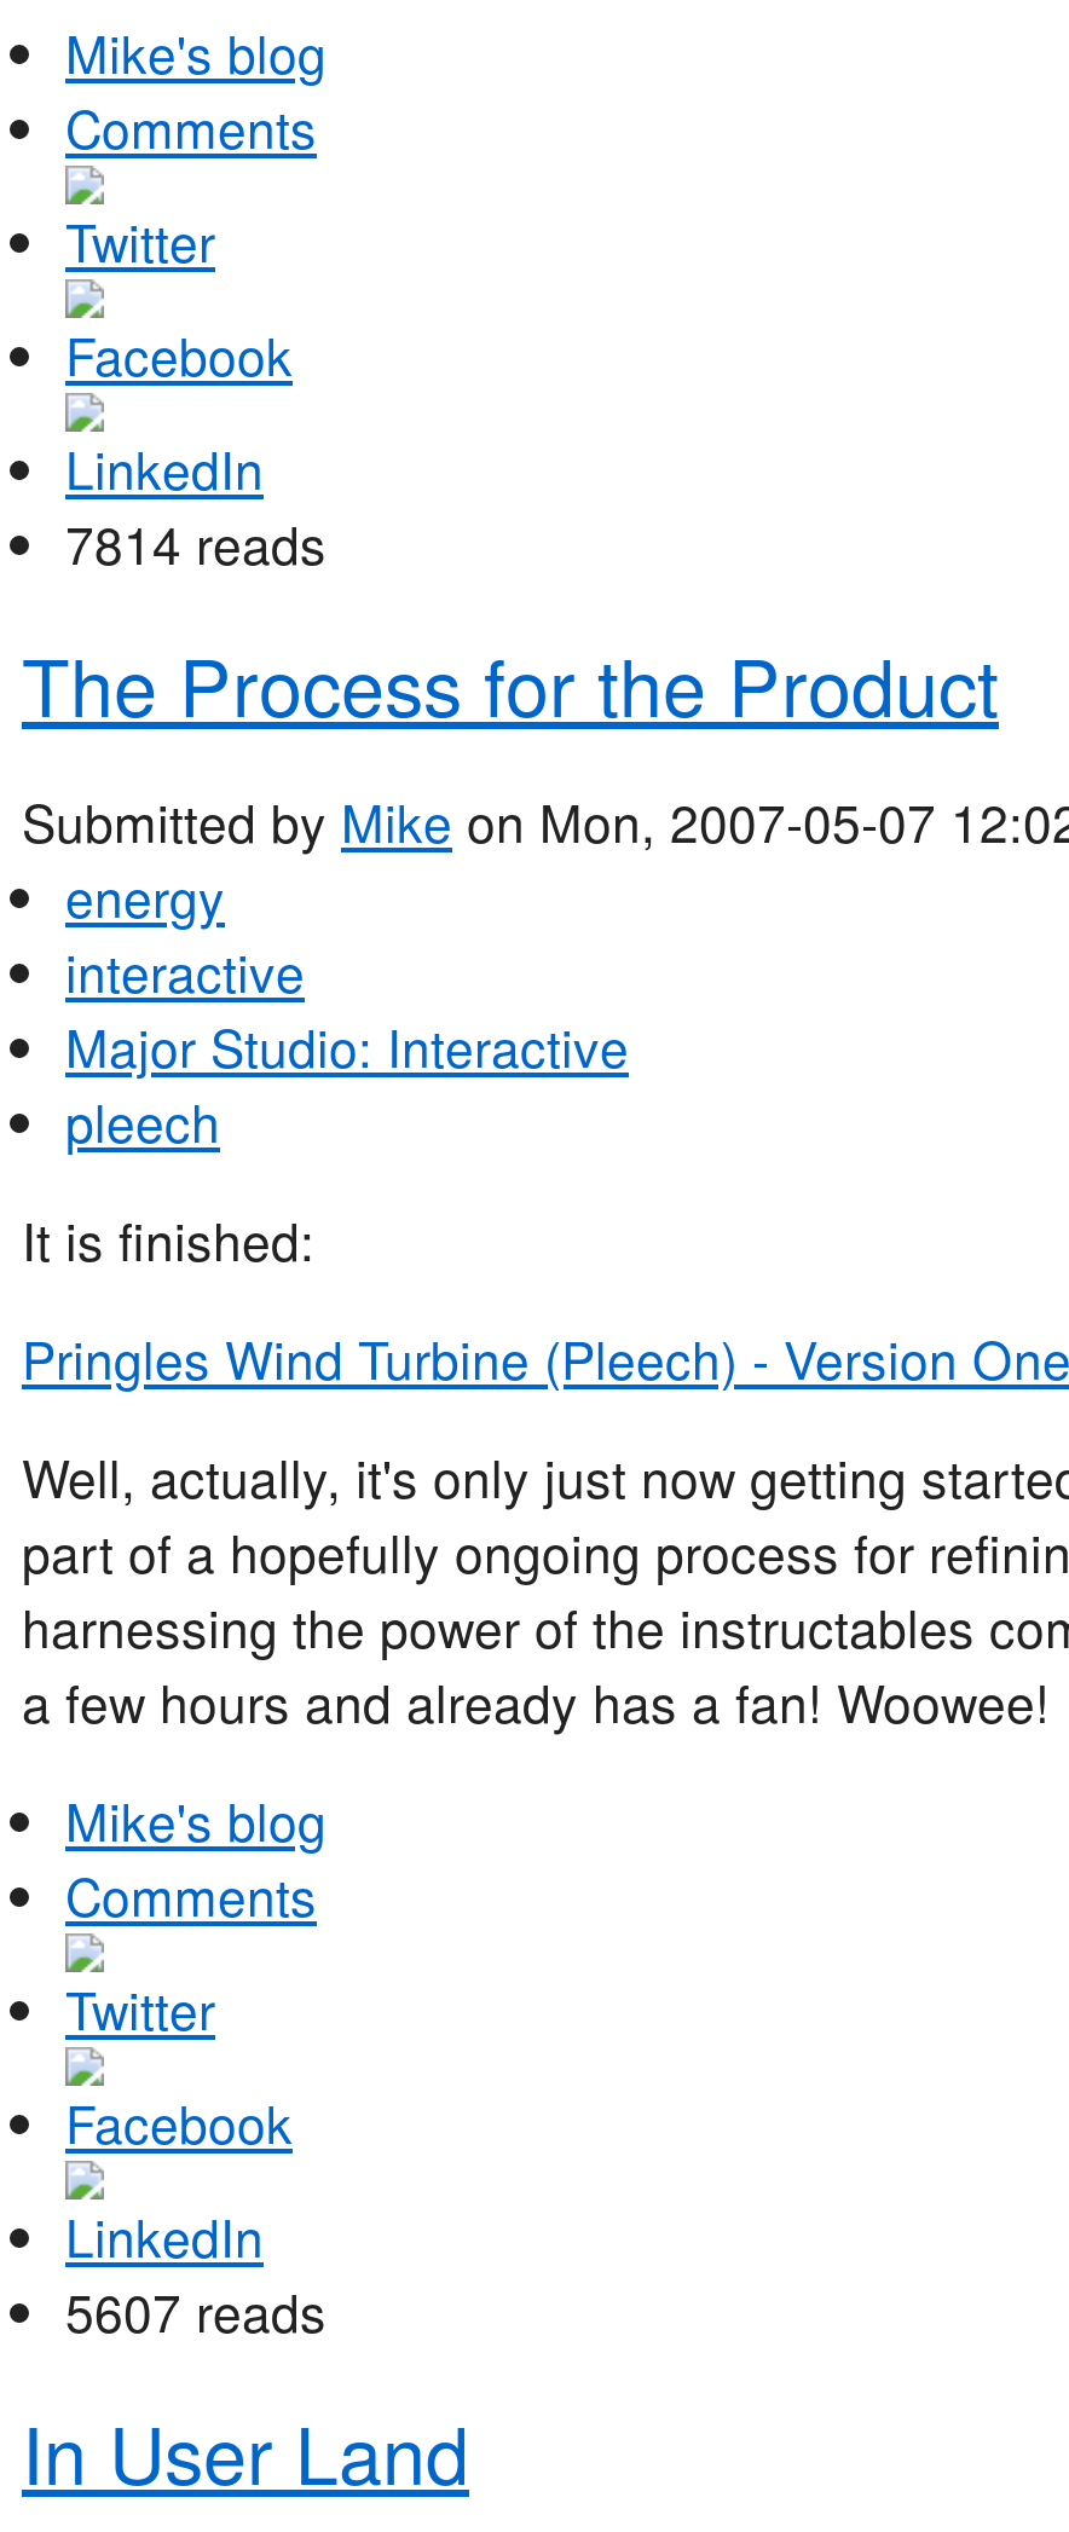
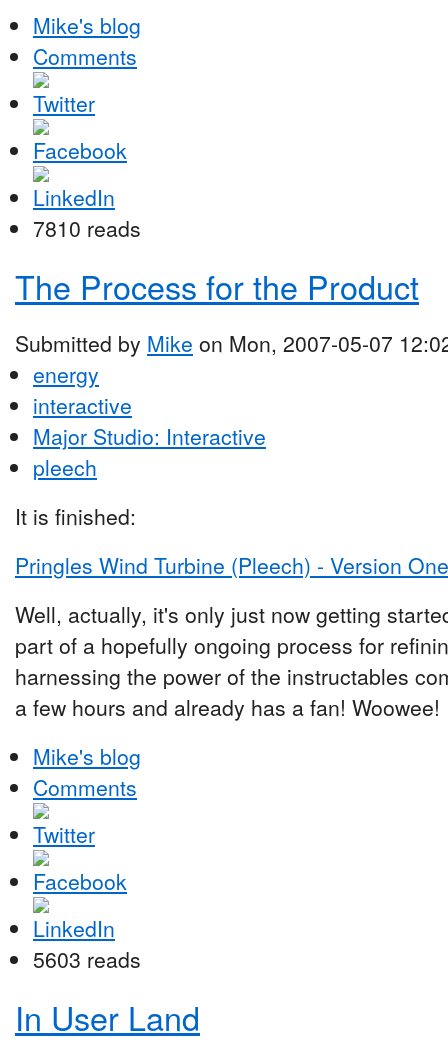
- 7814 reads
+ 7810 reads

- 5607 reads
+ 5603 reads
